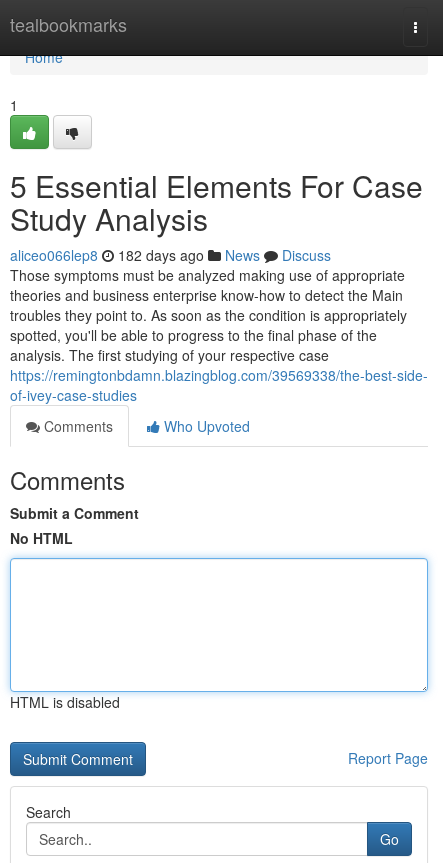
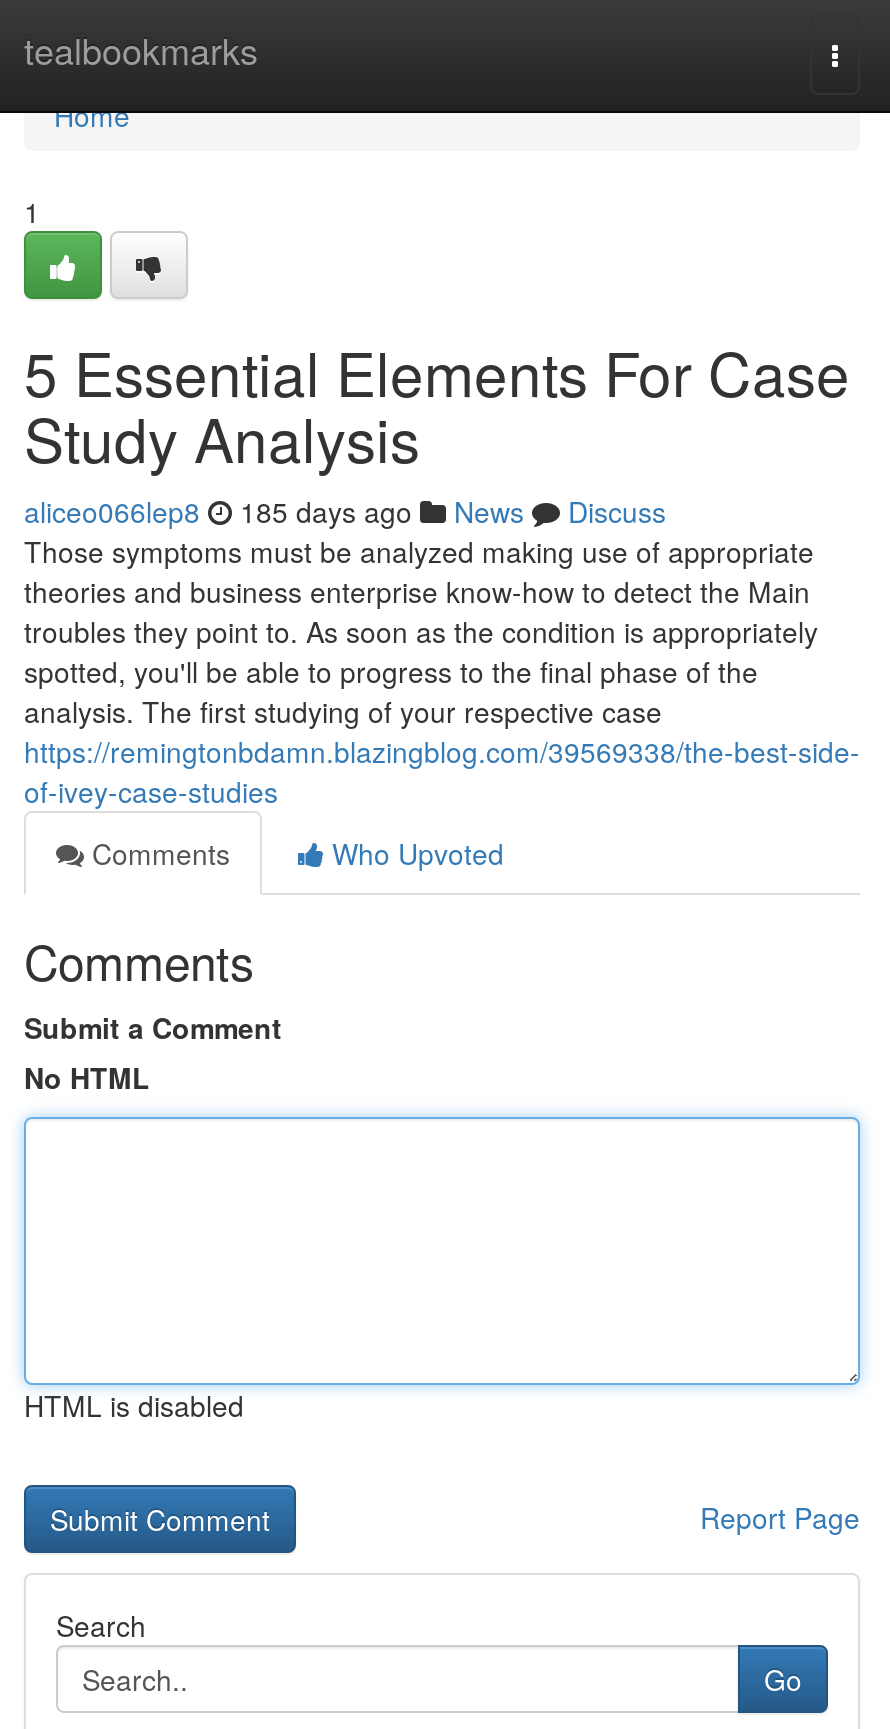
- aliceo066lep8 182 days ago News Discuss
+ aliceo066lep8 185 days ago News Discuss
